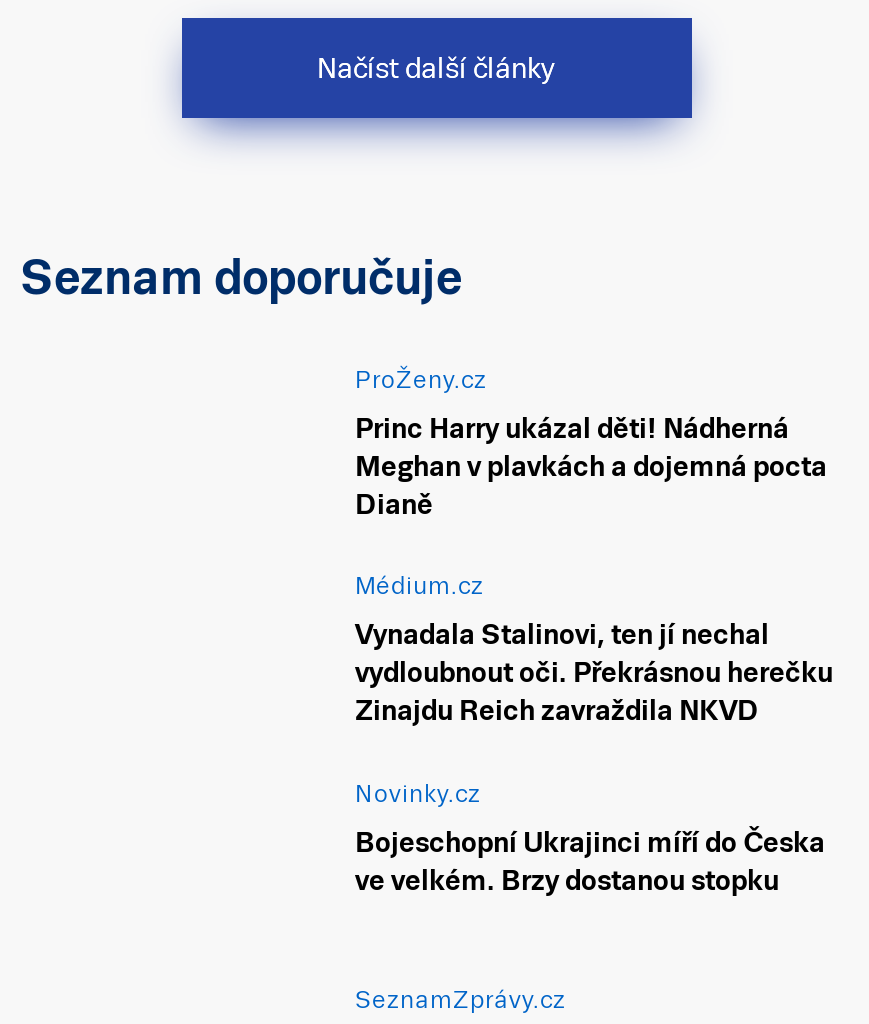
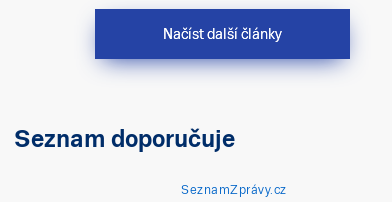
- ProŽeny.cz
- Princ Harry ukázal děti! Nádherná
- Meghan v plavkách a dojemná pocta
- Dianě
- Médium.cz
- Vynadala Stalinovi, ten jí nechal
- vydloubnout oči. Překrásnou herečku
- Zinajdu Reich zavraždila NKVD
- Novinky.cz
- Bojeschopní Ukrajinci míří do Česka
- ve velkém. Brzy dostanou stopku
